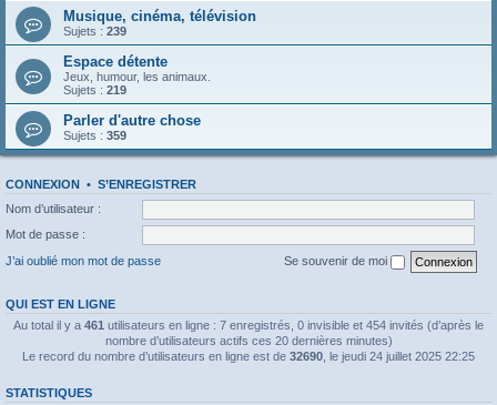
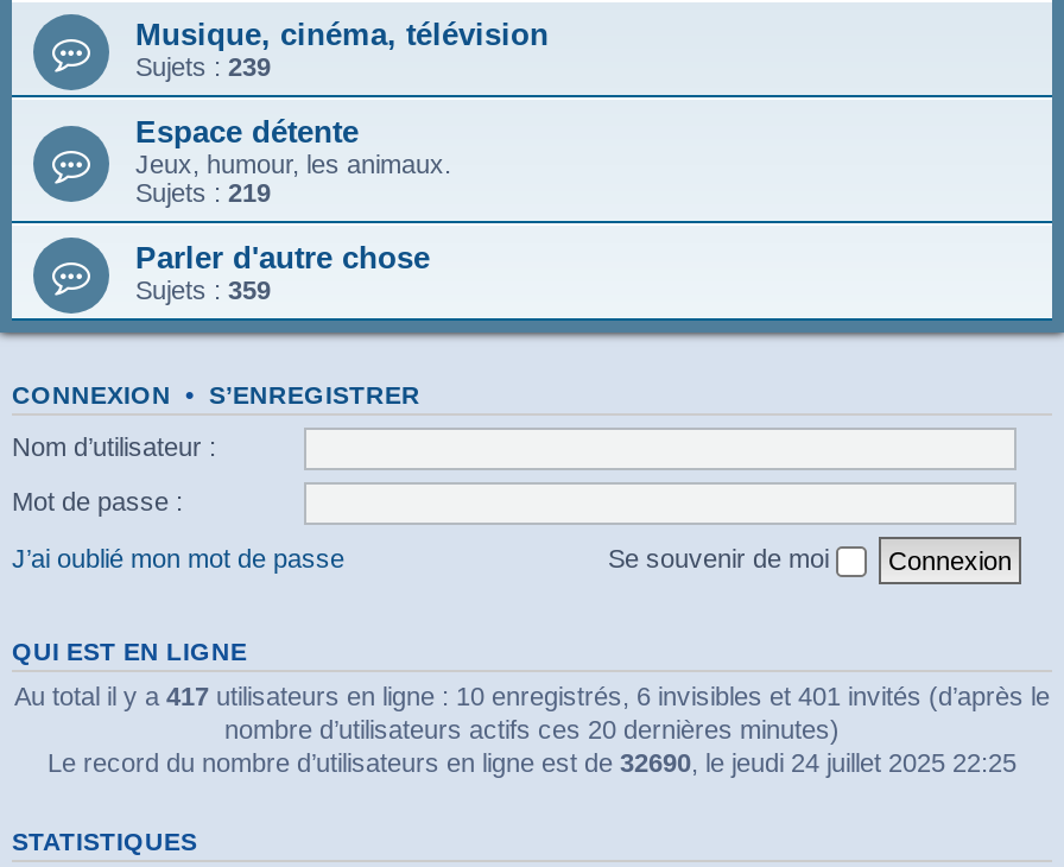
- Au total il y a 461 utilisateurs en ligne : 7 enregistrés, 0 invisible et 454 invités (d’après le
+ Au total il y a 417 utilisateurs en ligne : 10 enregistrés, 6 invisibles et 401 invités (d’après le
